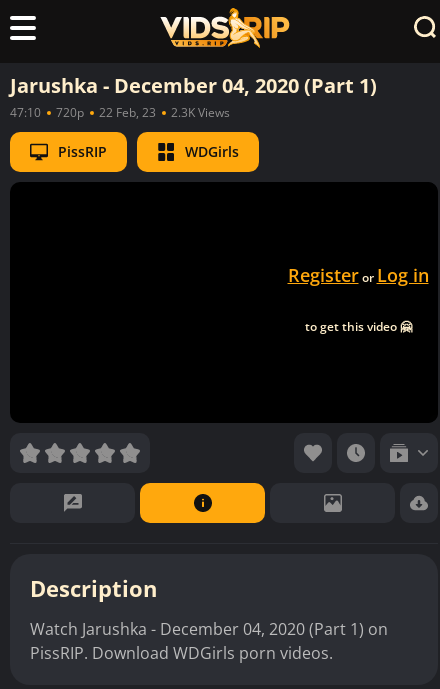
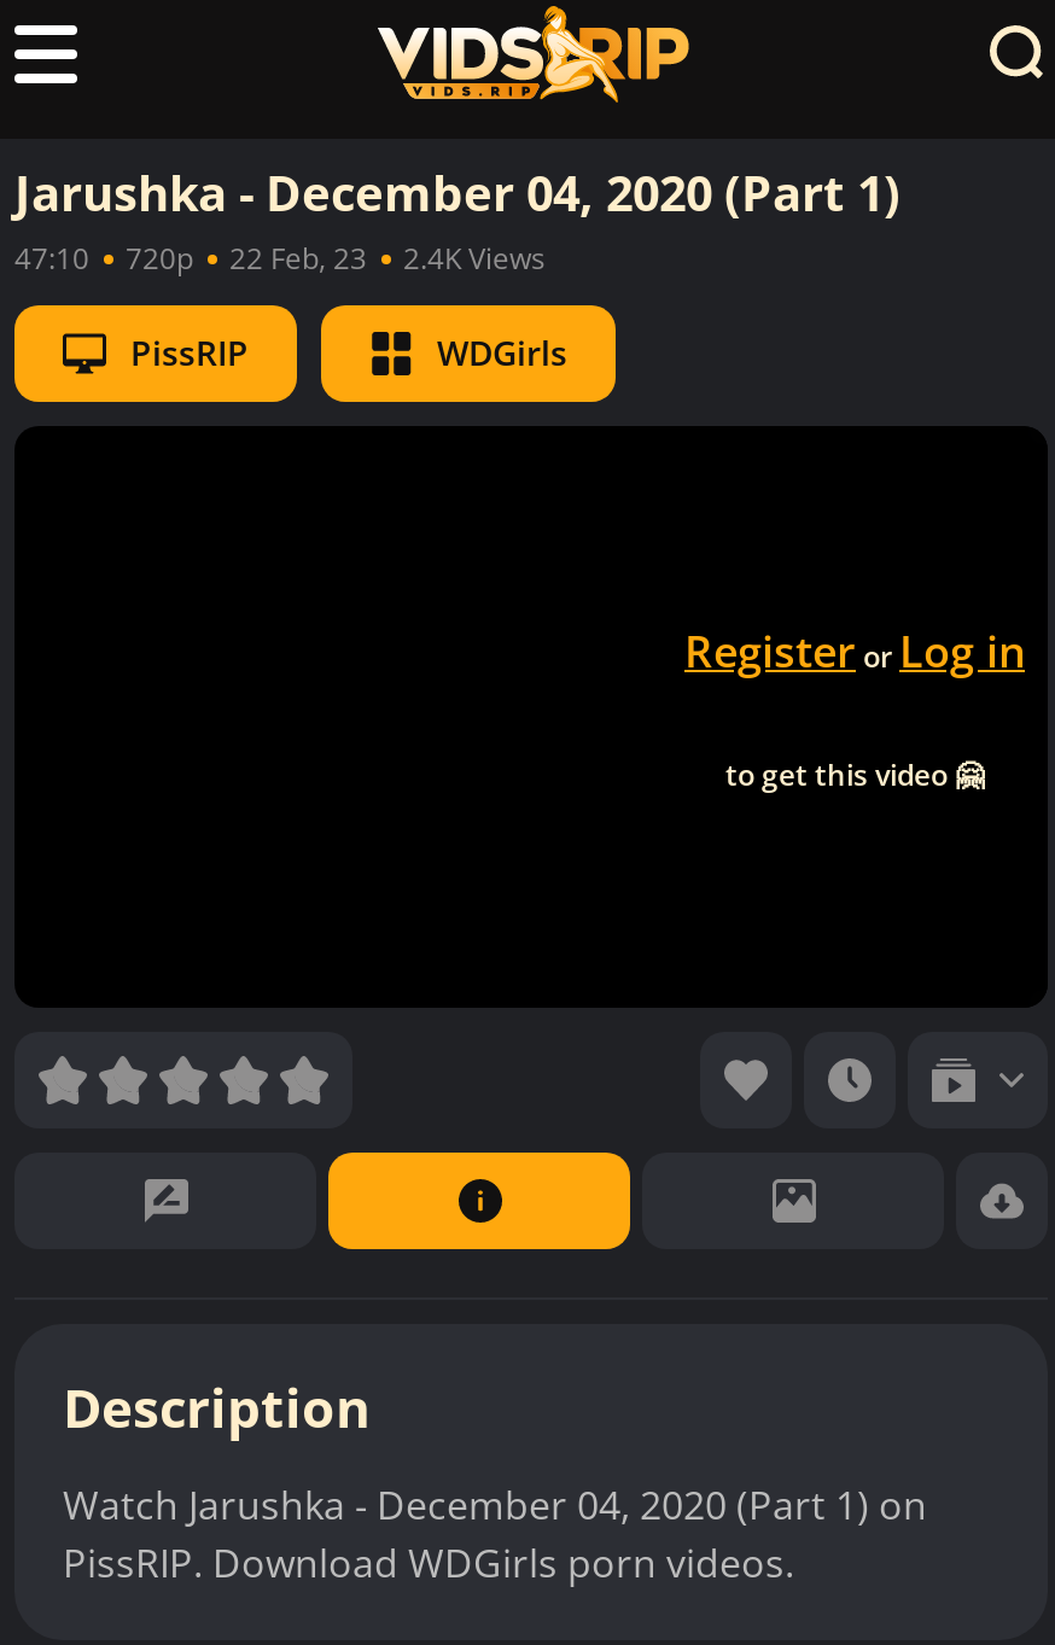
- 47:10 720p 22 Feb, 23 2.3K Views
+ 47:10 720p 22 Feb, 23 2.4K Views
